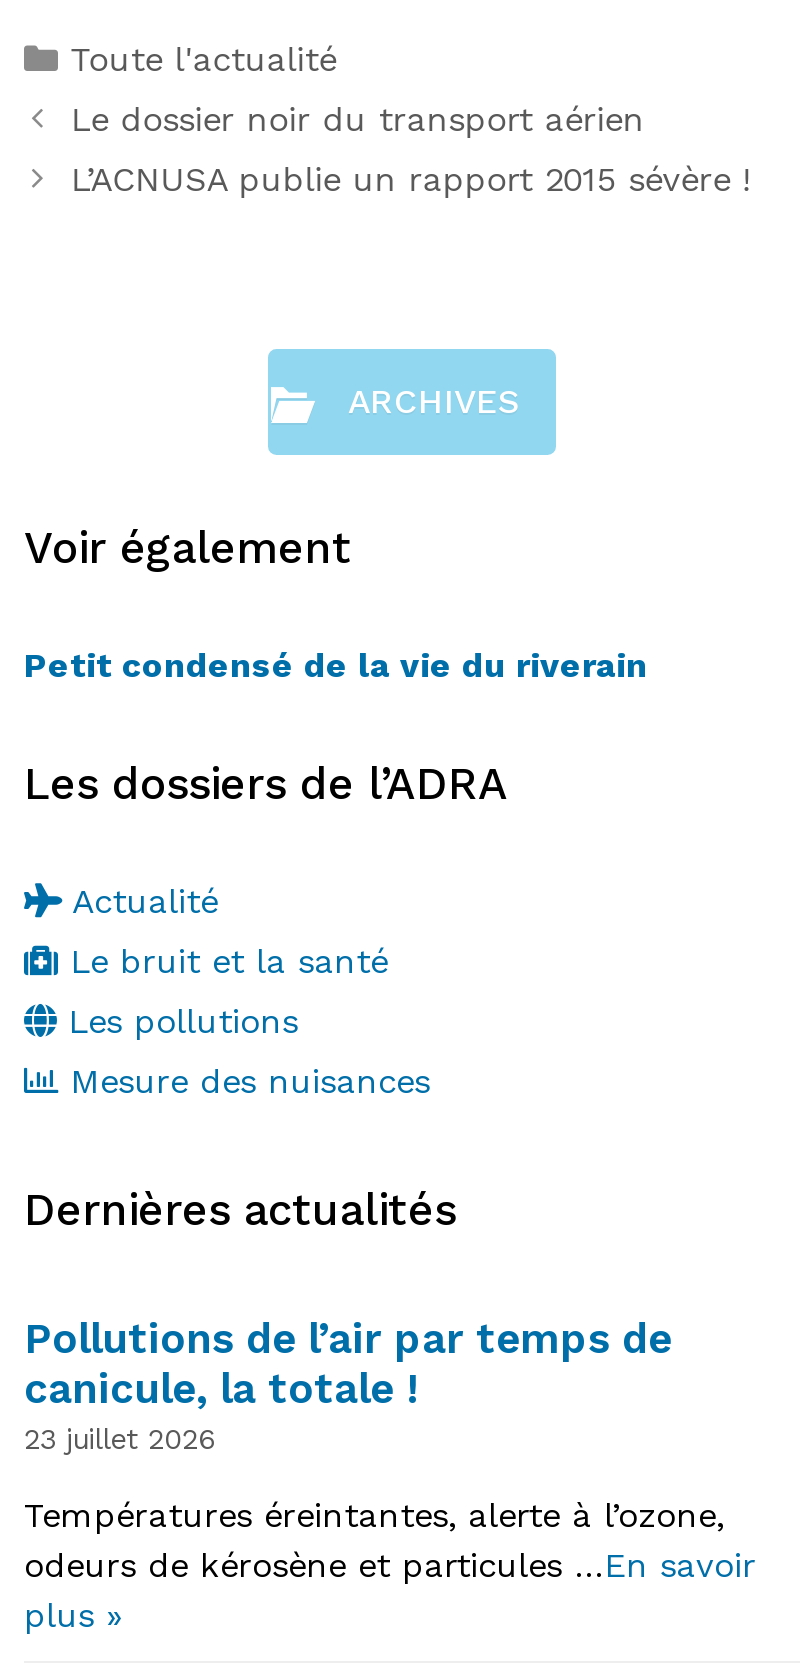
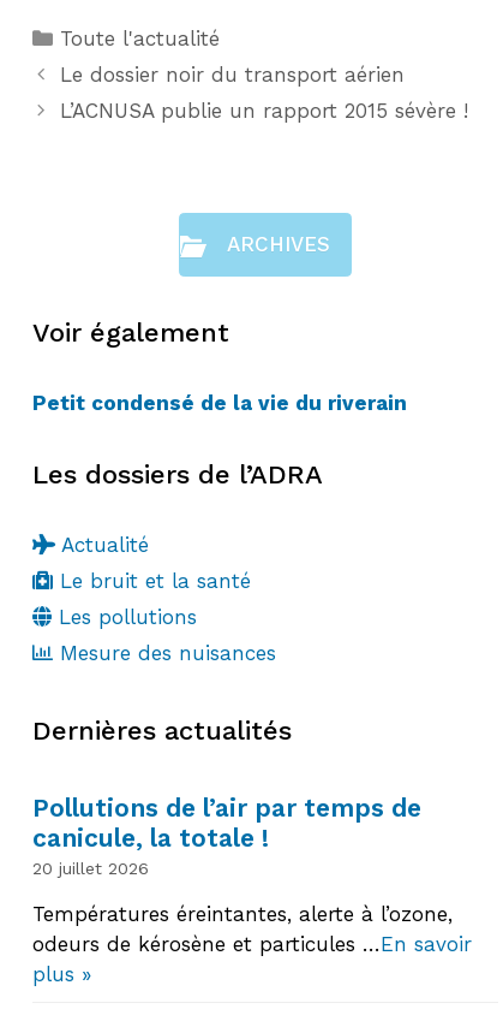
- 23 juillet 2026
+ 20 juillet 2026
